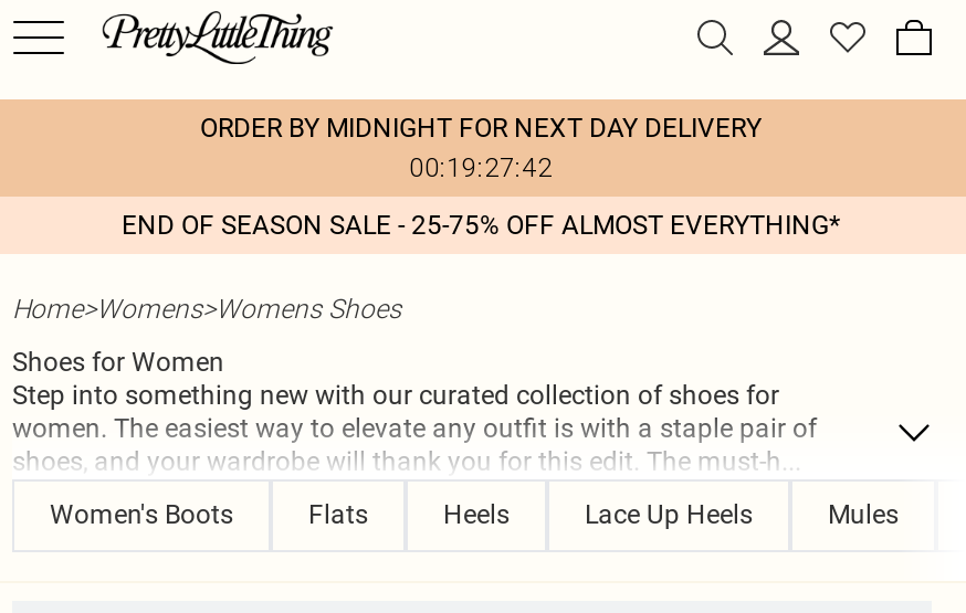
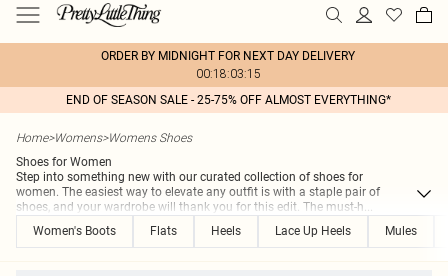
- 00:19:27:42
+ 00:18:03:15
